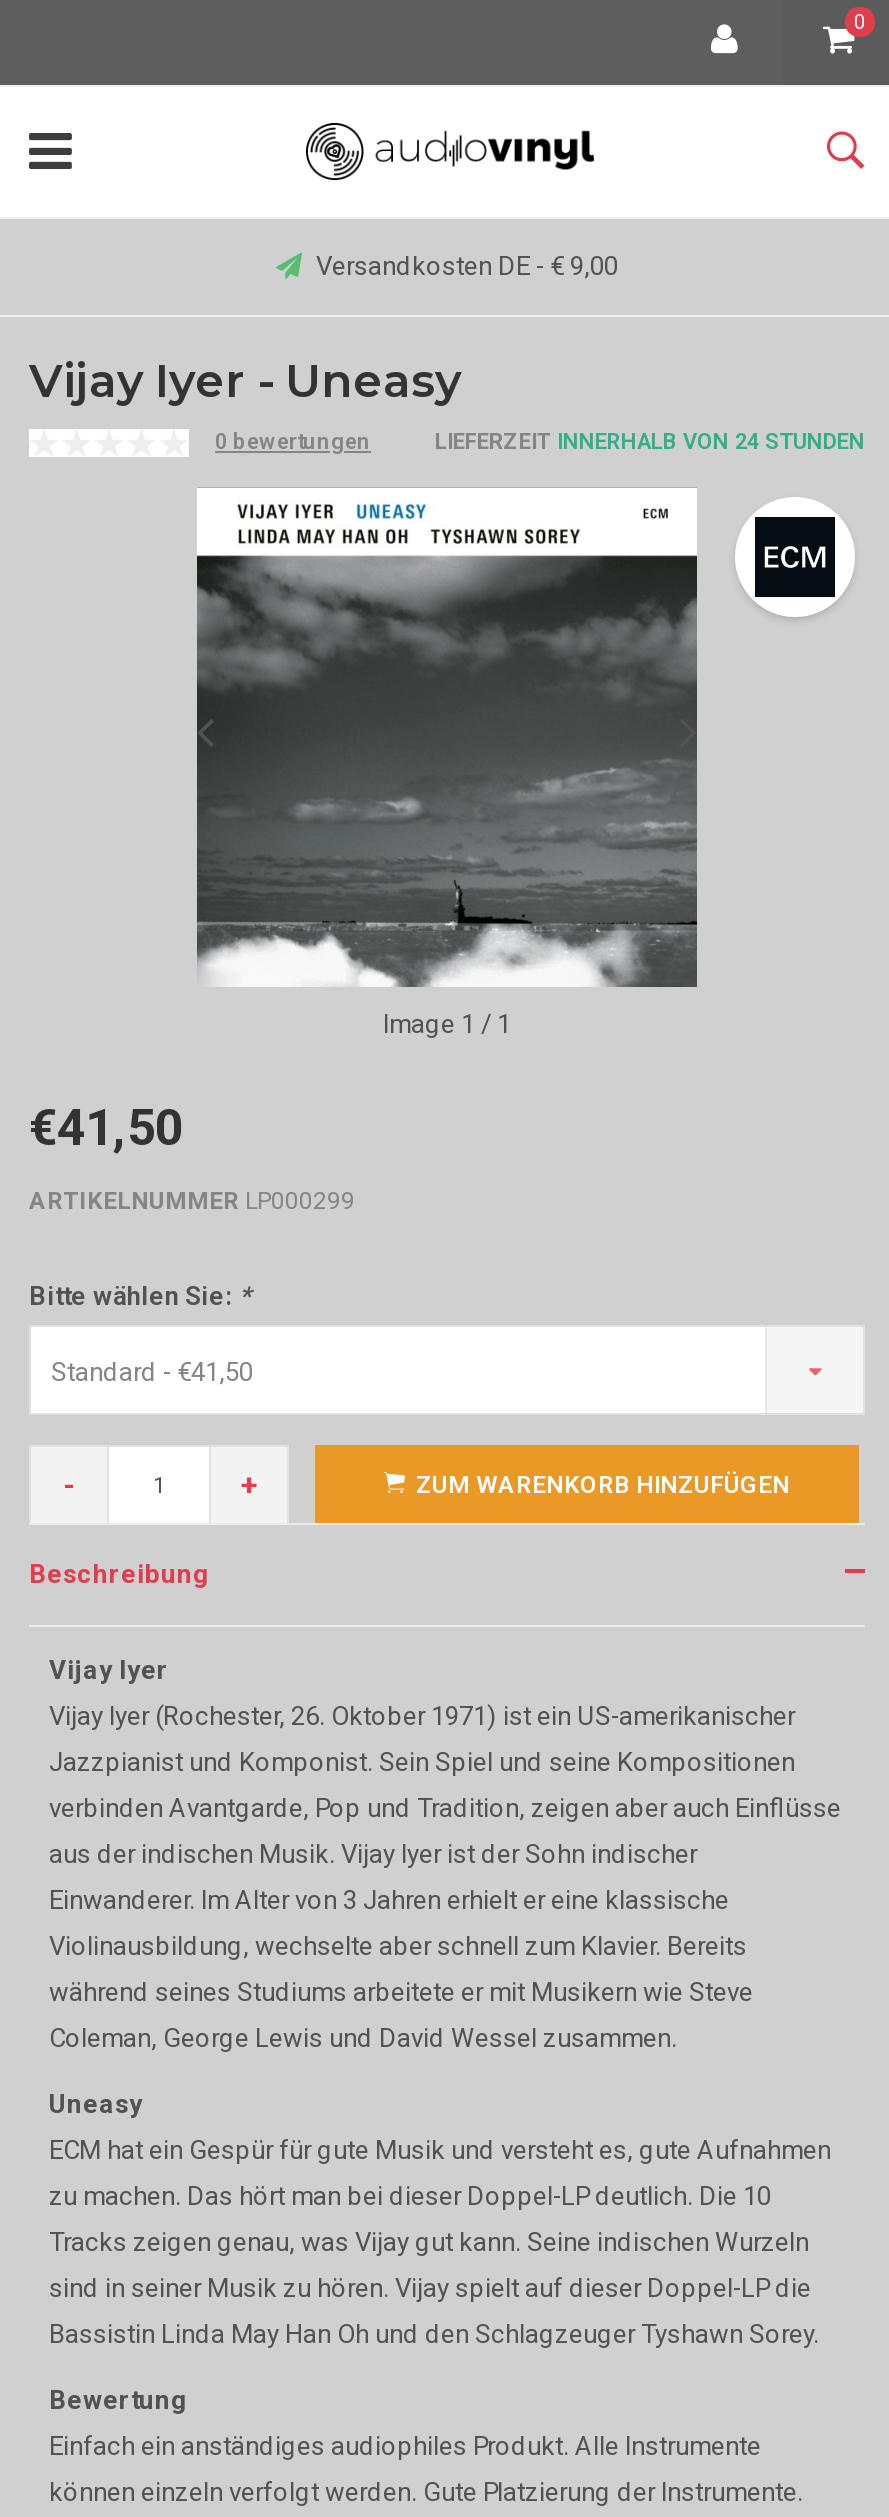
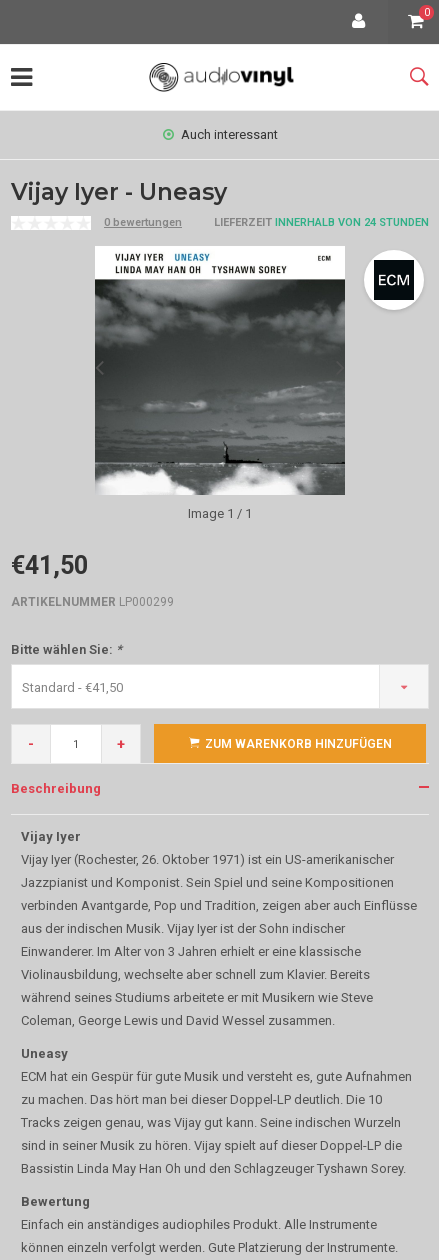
- Versandkosten DE - € 9,00
+ Auch interessant
